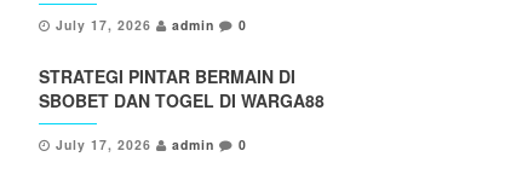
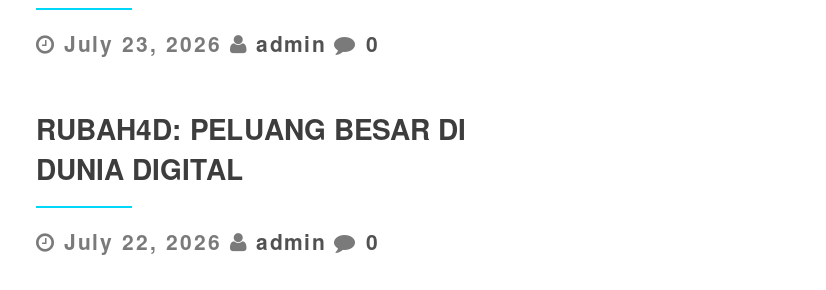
- July 17, 2026 admin 0
+ July 23, 2026 admin 0

- STRATEGI PINTAR BERMAIN DI
- SBOBET DAN TOGEL DI WARGA88
+ RUBAH4D: PELUANG BESAR DI
+ DUNIA DIGITAL

- July 17, 2026 admin 0
+ July 22, 2026 admin 0
